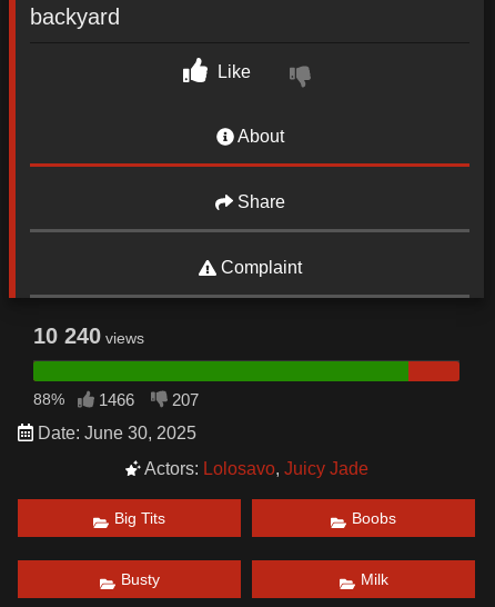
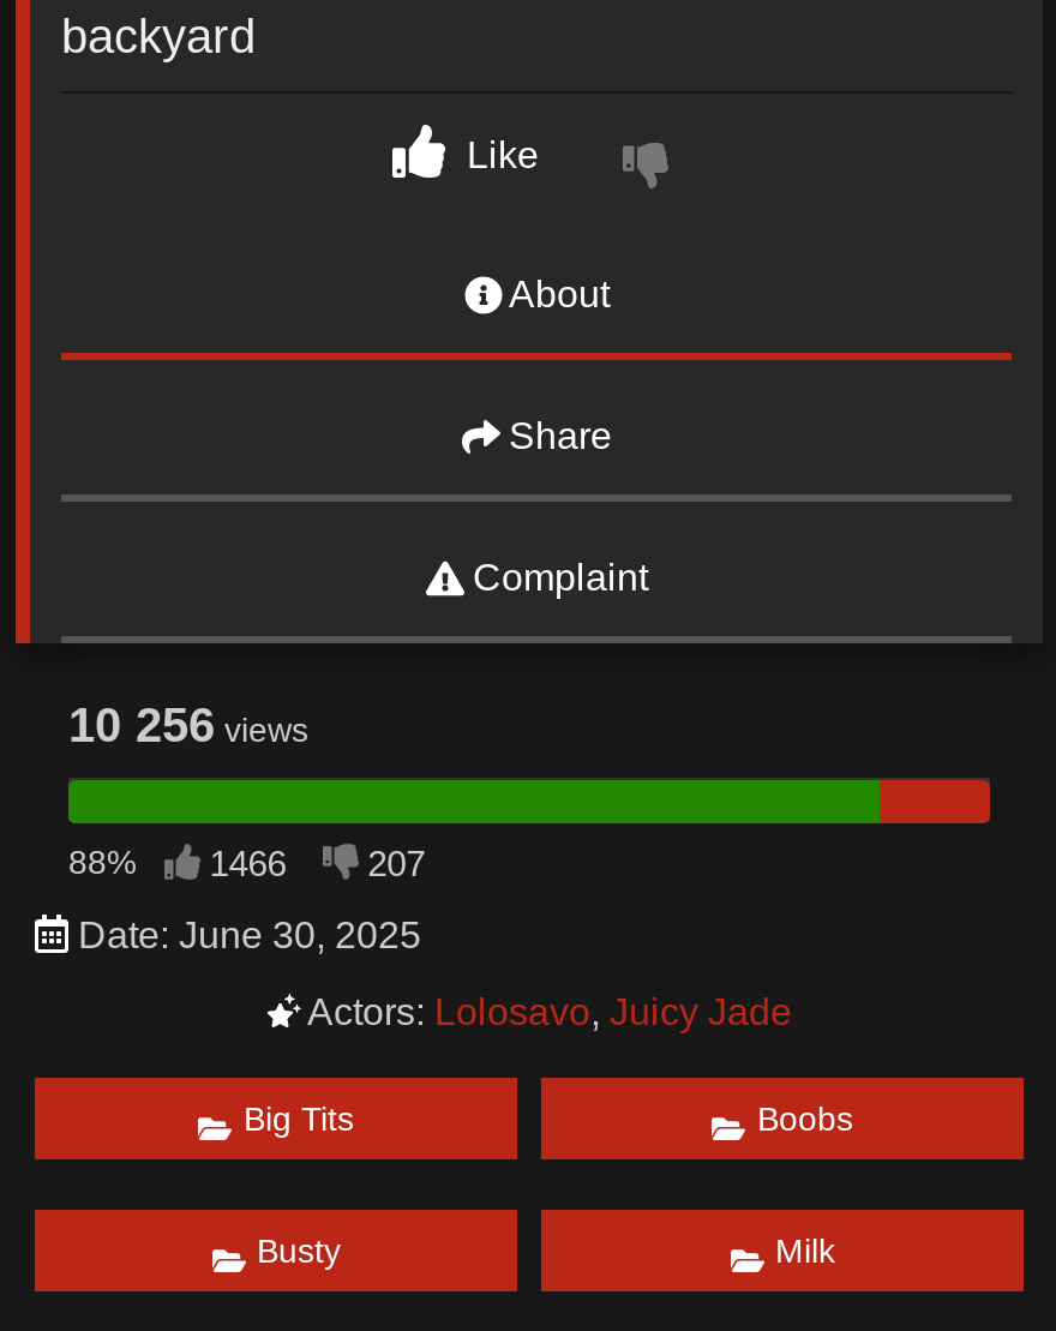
- 10 240 views
+ 10 256 views
